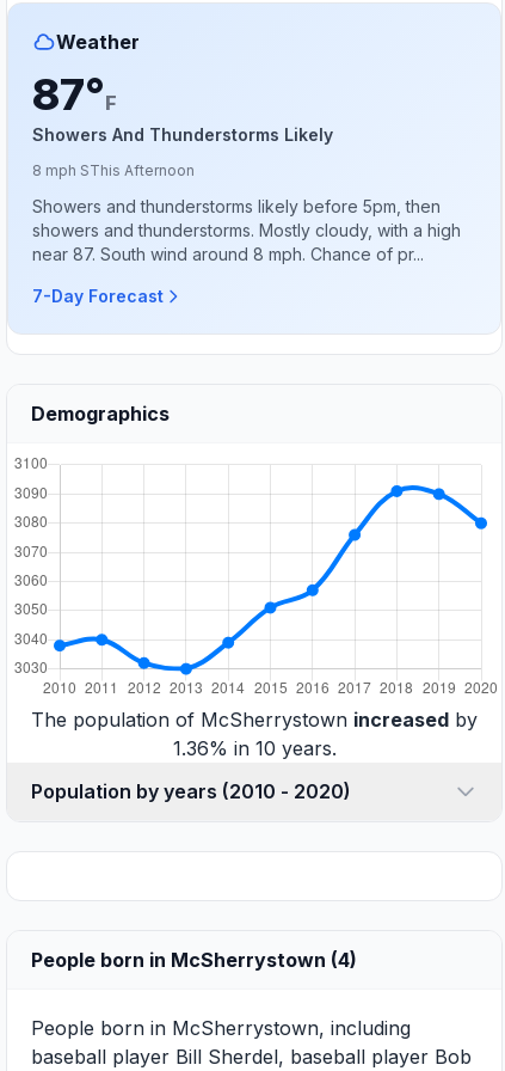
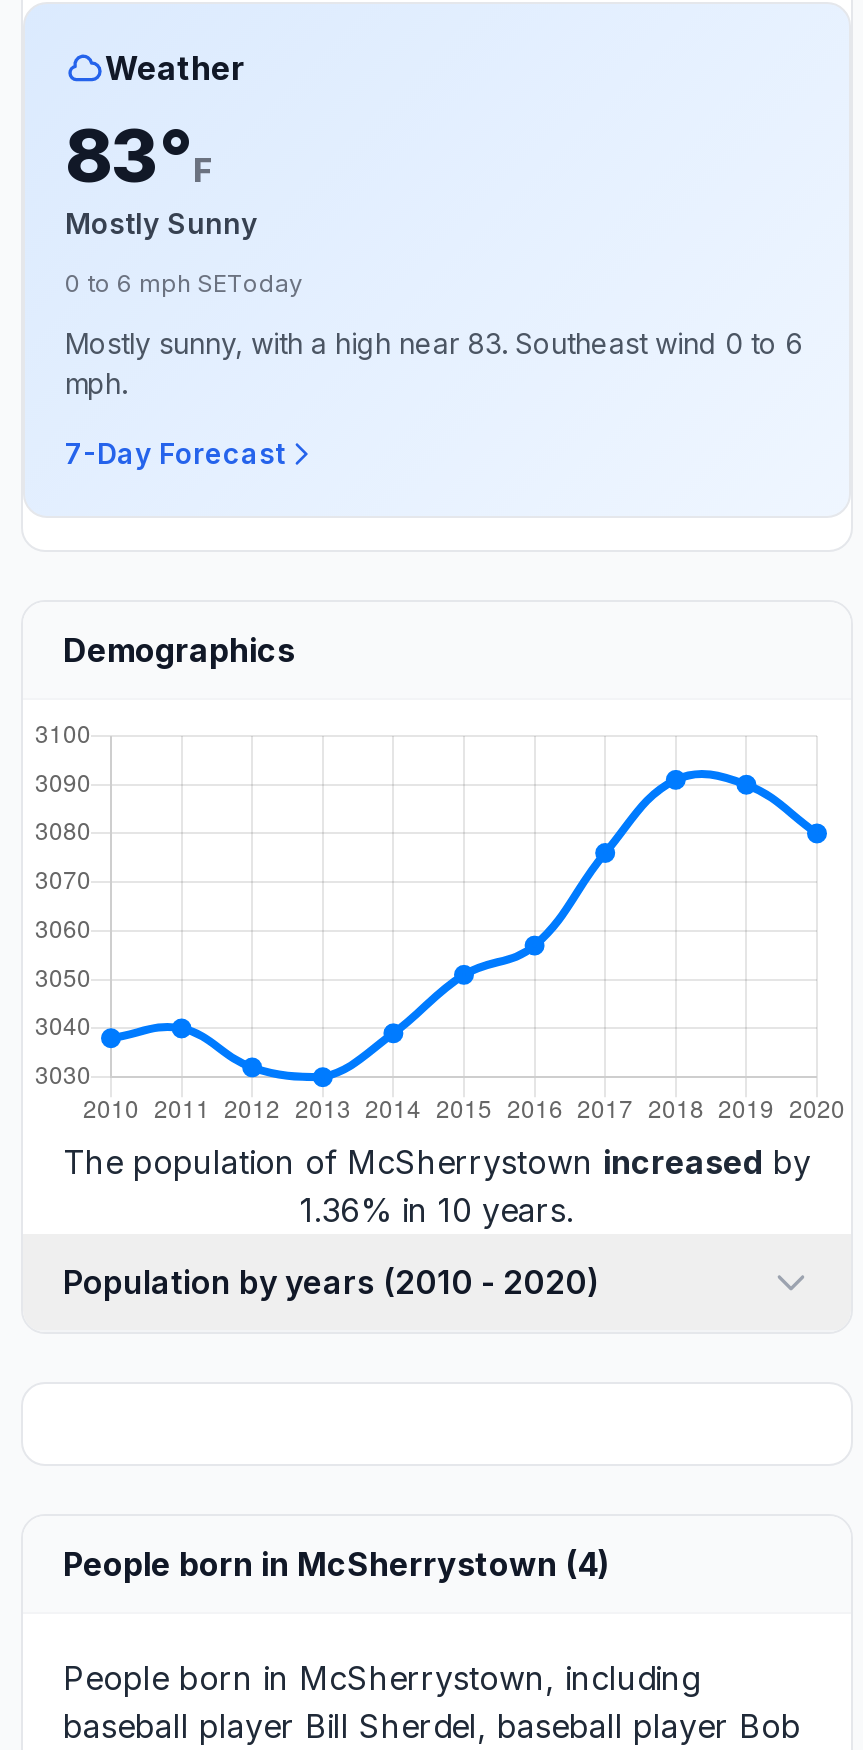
- 87°F
- Showers And Thunderstorms Likely
+ 83°F
+ Mostly Sunny

- 8 mph SThis Afternoon
+ 0 to 6 mph SEToday

- Showers and thunderstorms likely before 5pm, then
- showers and thunderstorms. Mostly cloudy, with a high
- near 87. South wind around 8 mph. Chance of pr...
+ Mostly sunny, with a high near 83. Southeast wind 0 to 6
+ mph.
